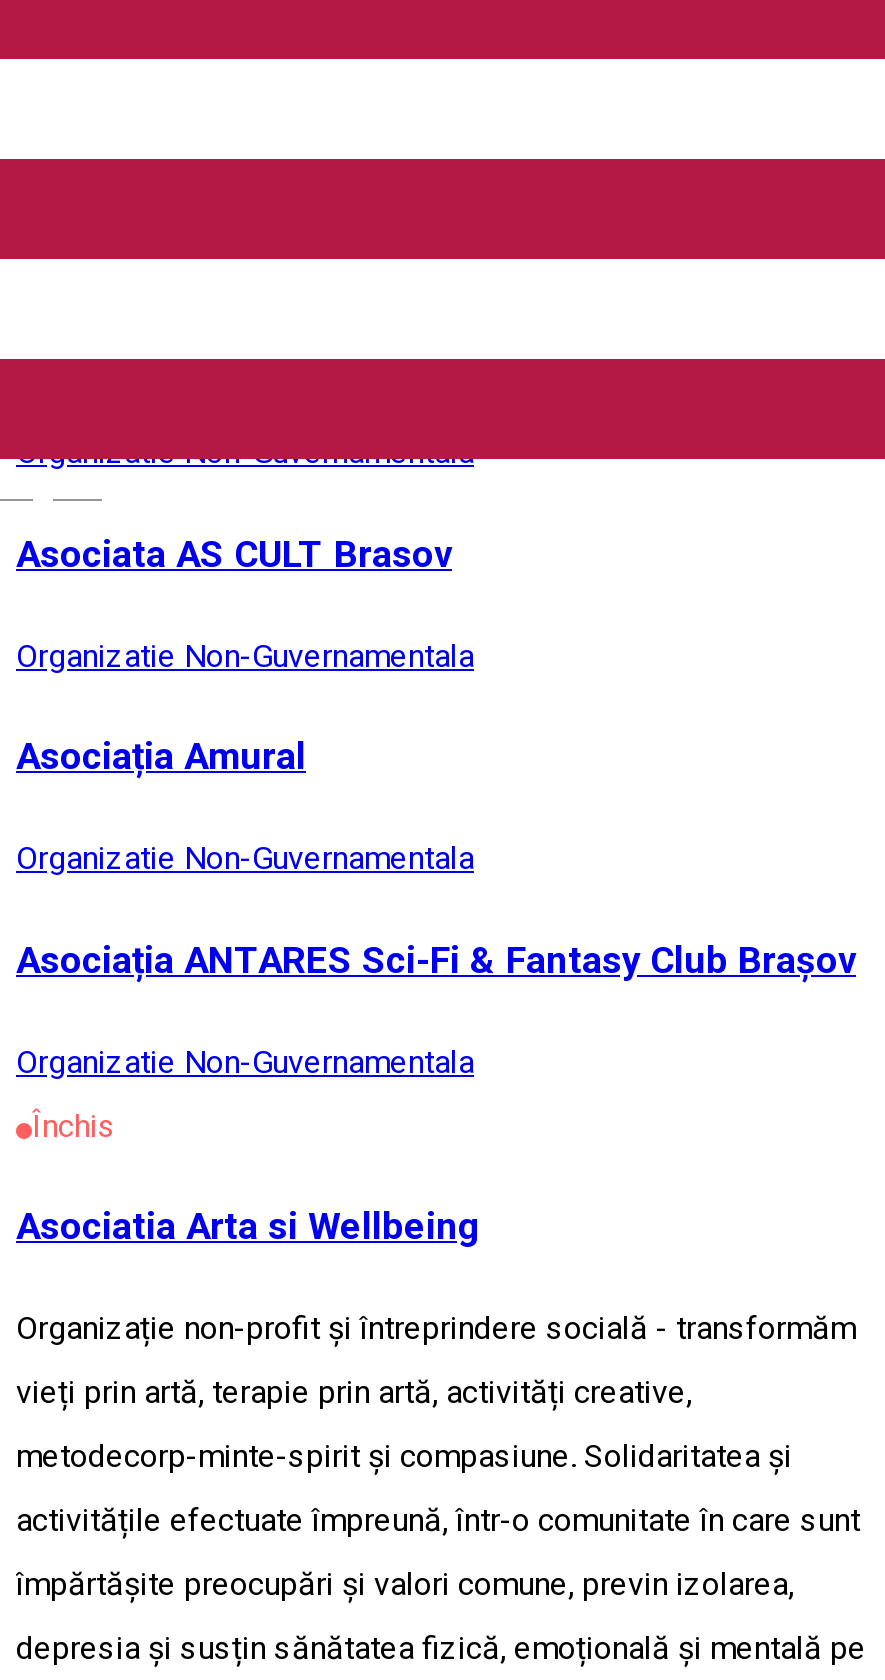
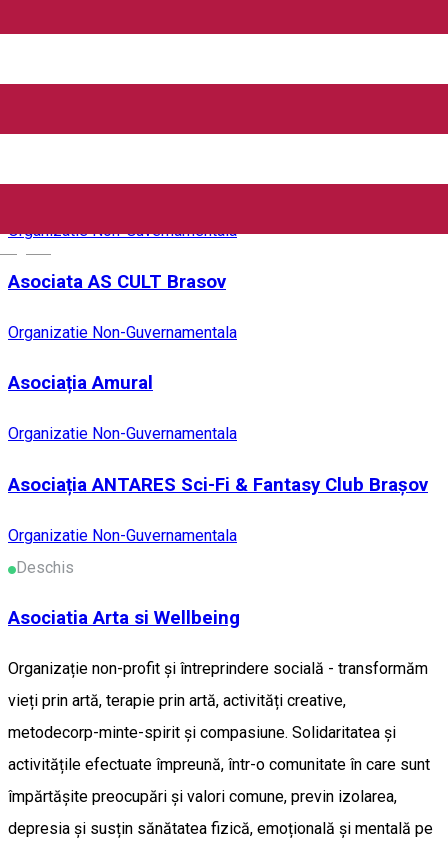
- Închis
+ Deschis
